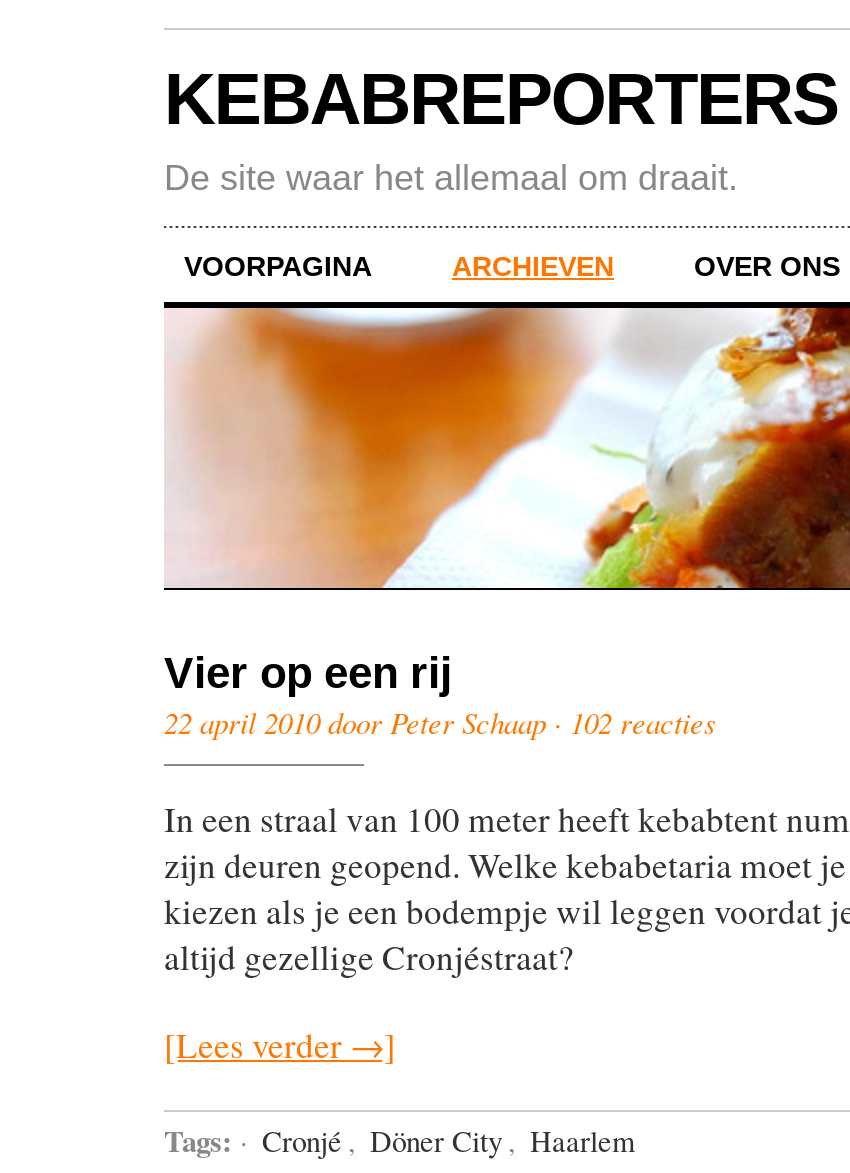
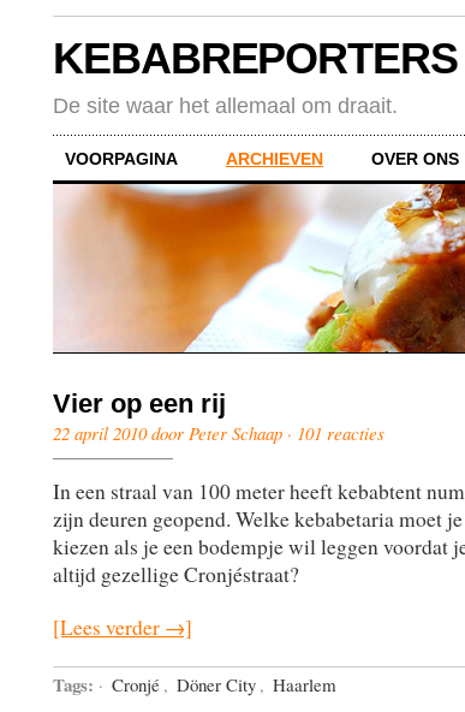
- 22 april 2010 door Peter Schaap · 102 reacties
+ 22 april 2010 door Peter Schaap · 101 reacties
